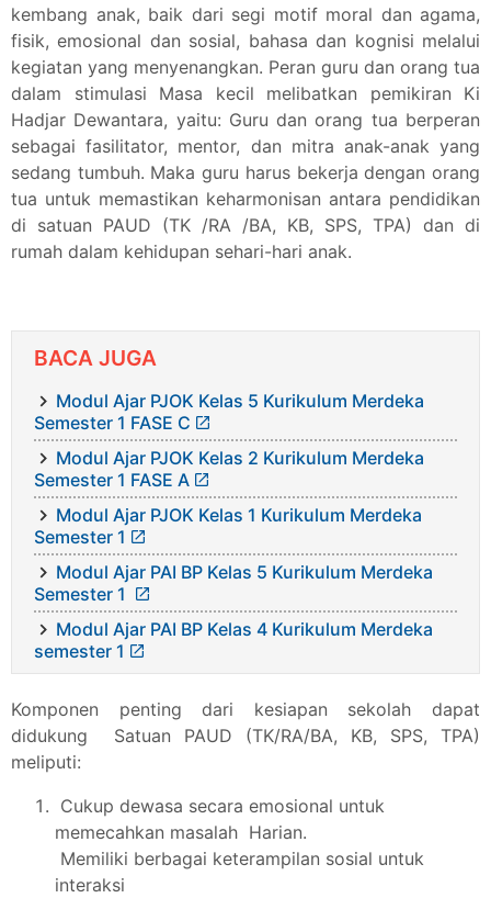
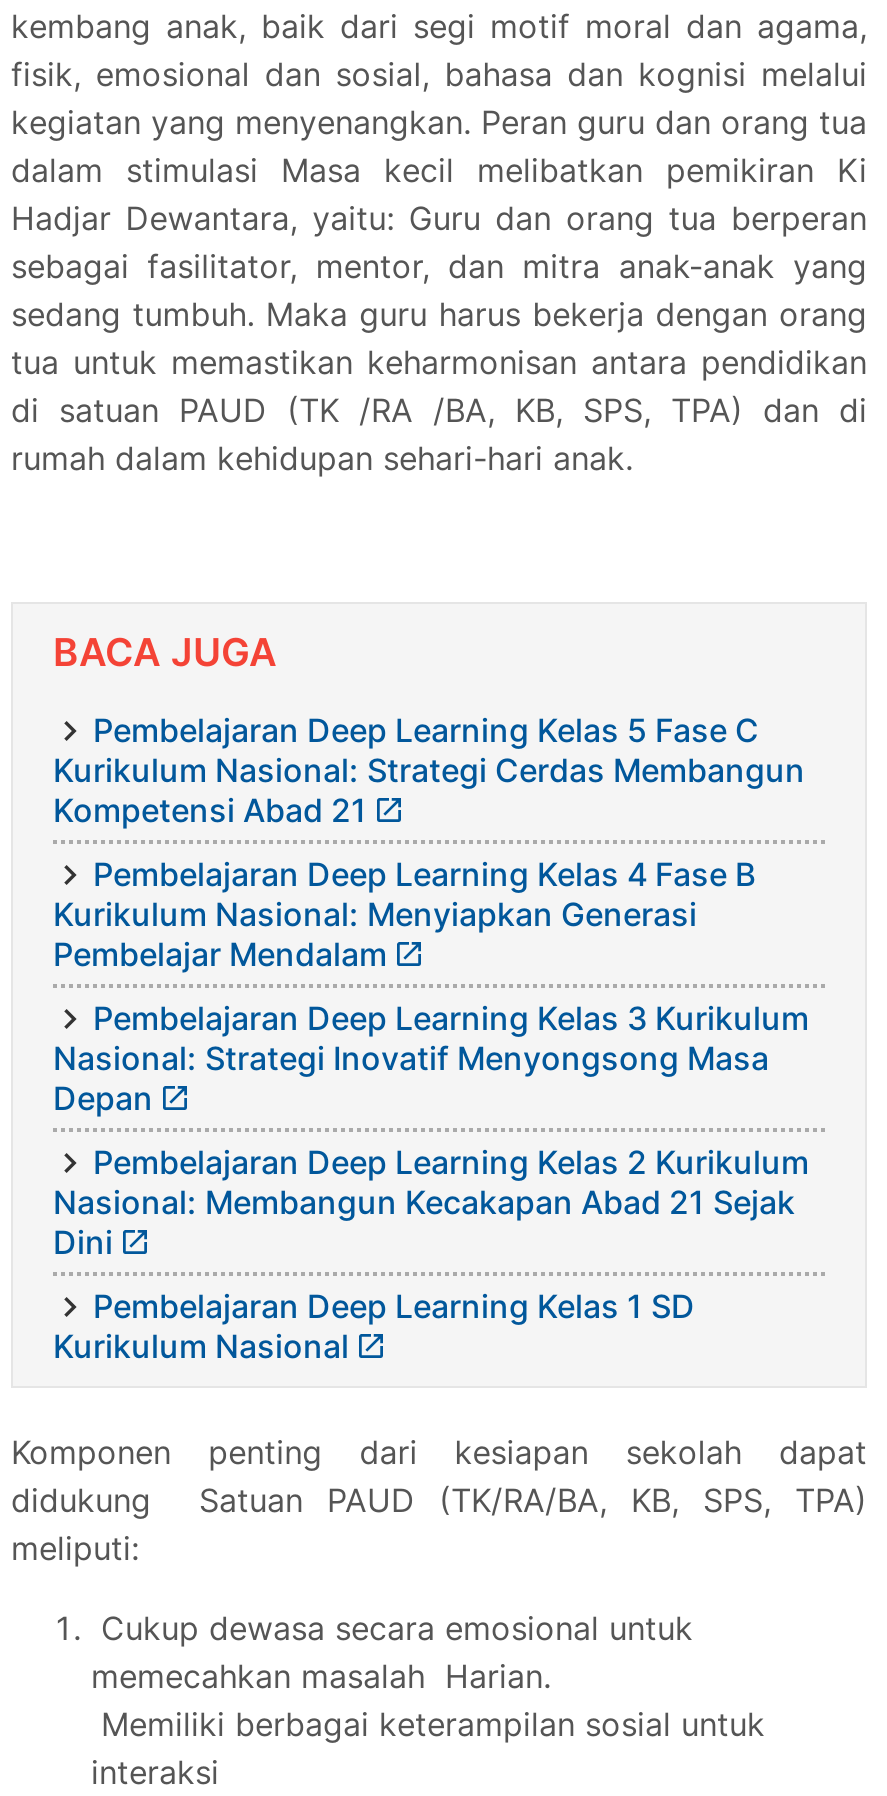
- Modul Ajar PJOK Kelas 5 Kurikulum Merdeka
- Semester 1 FASE C
+ Pembelajaran Deep Learning Kelas 5 Fase C
+ Kurikulum Nasional: Strategi Cerdas Membangun
+ Kompetensi Abad 21

- Modul Ajar PJOK Kelas 2 Kurikulum Merdeka
- Semester 1 FASE A
+ Pembelajaran Deep Learning Kelas 4 Fase B
+ Kurikulum Nasional: Menyiapkan Generasi
+ Pembelajar Mendalam

- Modul Ajar PJOK Kelas 1 Kurikulum Merdeka
- Semester 1
+ Pembelajaran Deep Learning Kelas 3 Kurikulum
+ Nasional: Strategi Inovatif Menyongsong Masa
+ Depan

- Modul Ajar PAI BP Kelas 5 Kurikulum Merdeka
- Semester 1
+ Pembelajaran Deep Learning Kelas 2 Kurikulum
+ Nasional: Membangun Kecakapan Abad 21 Sejak
+ Dini

- Modul Ajar PAI BP Kelas 4 Kurikulum Merdeka
- semester 1
+ Pembelajaran Deep Learning Kelas 1 SD
+ Kurikulum Nasional
